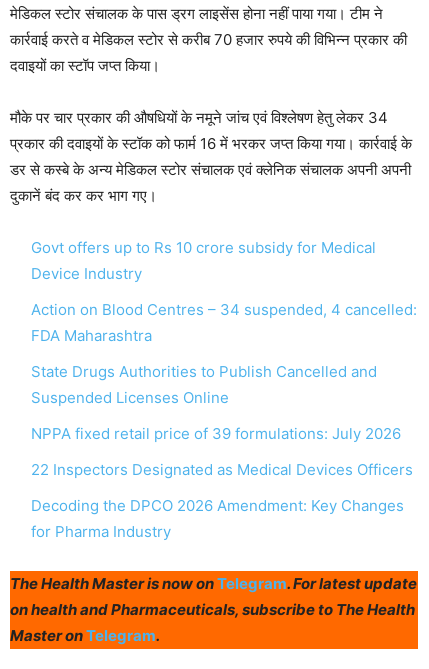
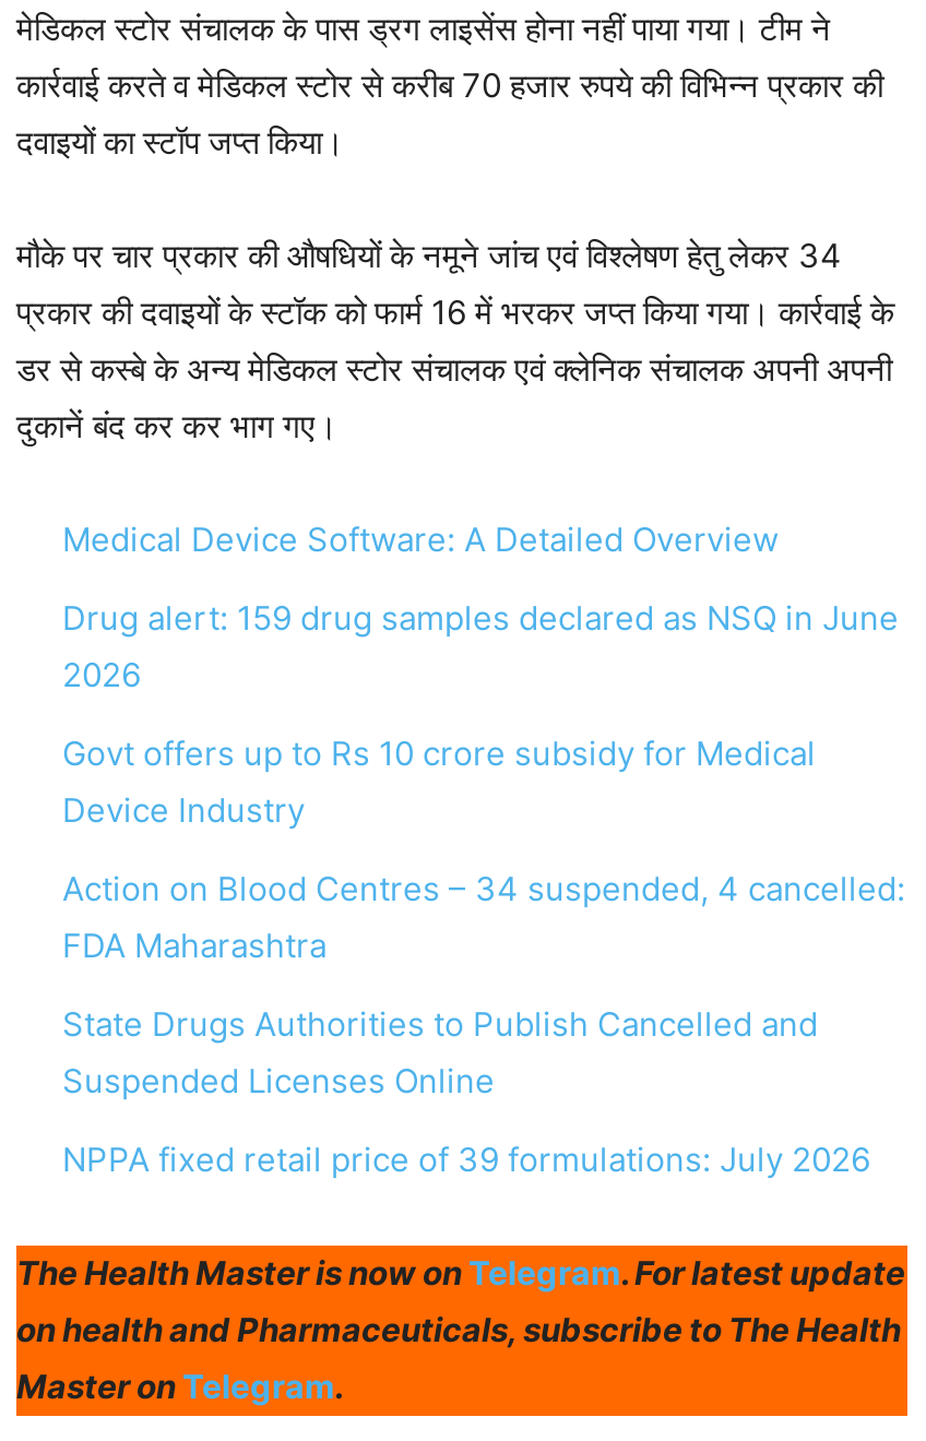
+ Medical Device Software: A Detailed Overview
+ Drug alert: 159 drug samples declared as NSQ in June
+ 2026

moved down: Govt offers up to Rs 10 crore subsidy for Medical | Device Industry | Action on Blood Centres – 34 suspended, 4 cancelled: | FDA Maharashtra | State Drugs Authorities to Publish Cancelled and | Suspended Licenses Online | NPPA fixed retail price of 39 formulations: July 2026

- 22 Inspectors Designated as Medical Devices Officers
- Decoding the DPCO 2026 Amendment: Key Changes
- for Pharma Industry
